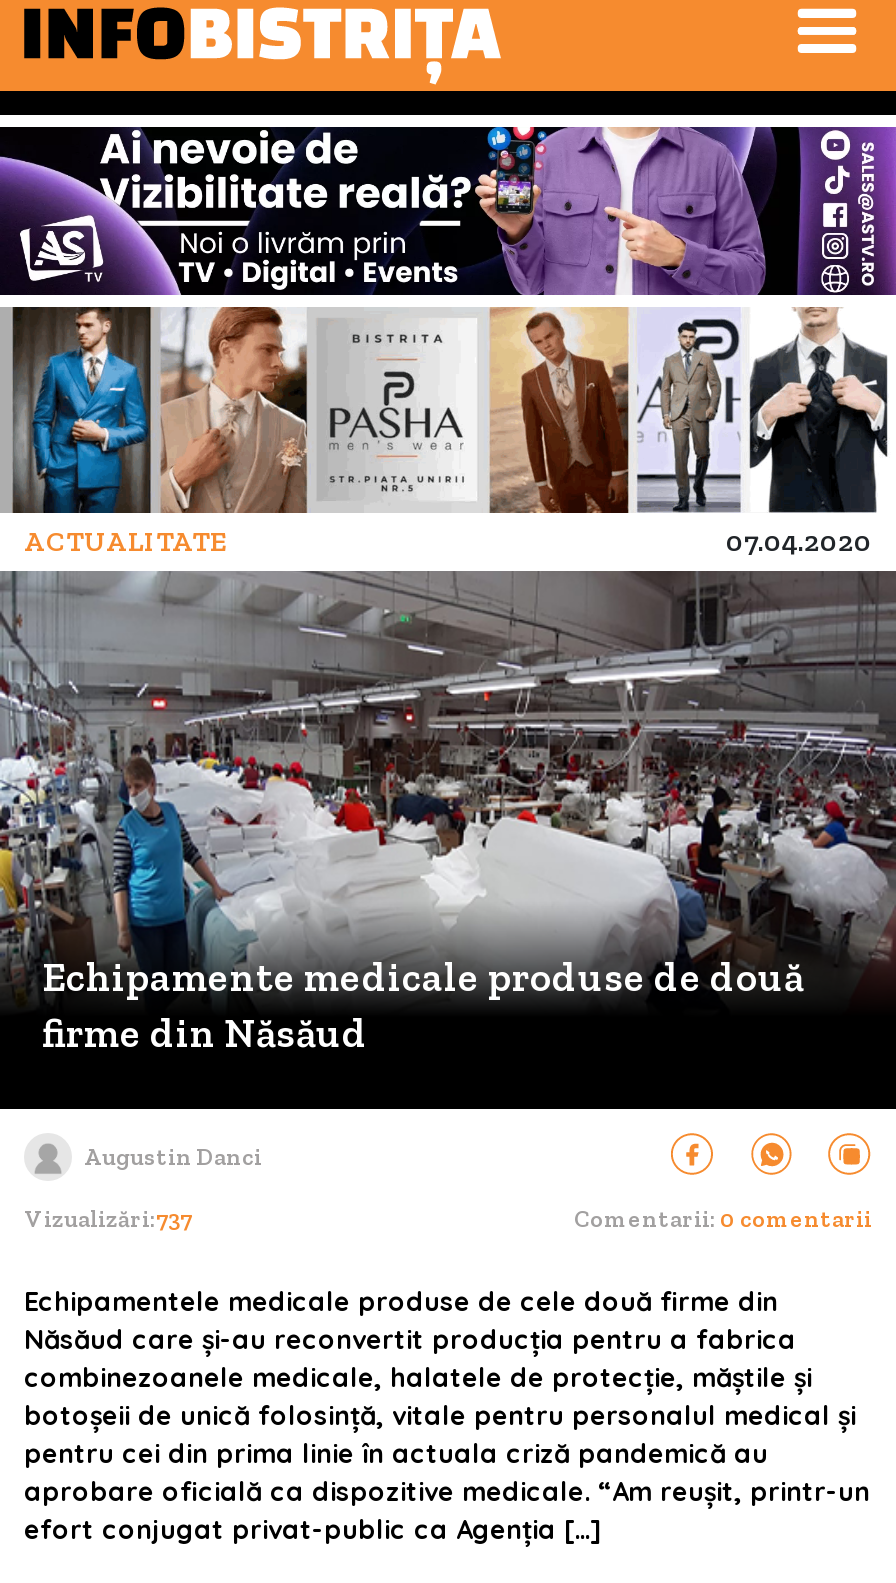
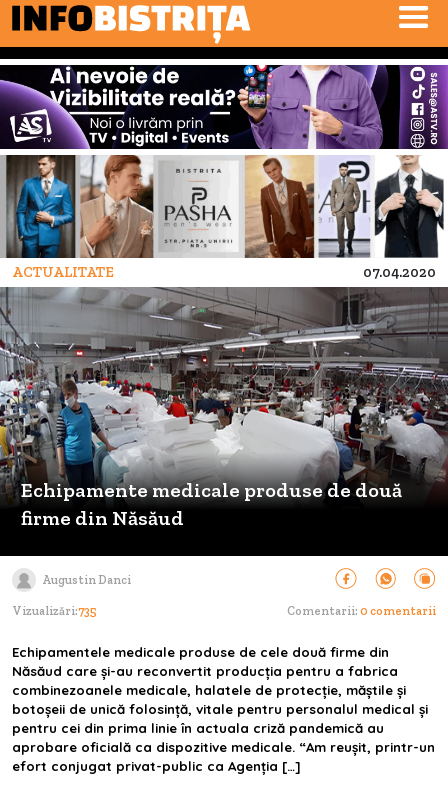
- Vizualizări:737
+ Vizualizări:735
